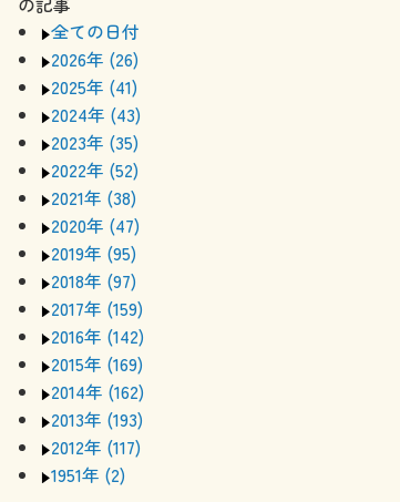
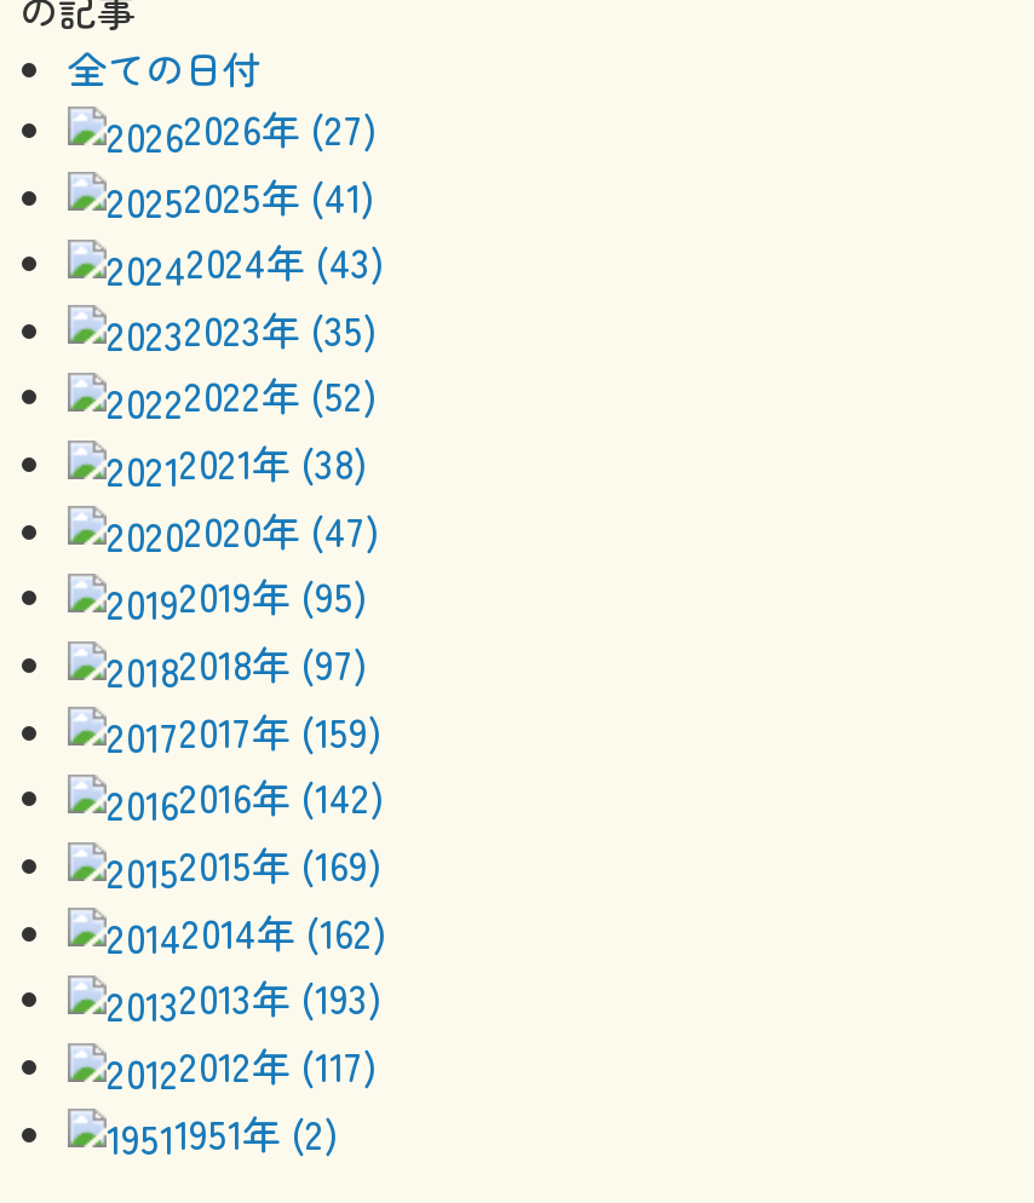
- 2026年 (26)
+ 2026年 (27)
